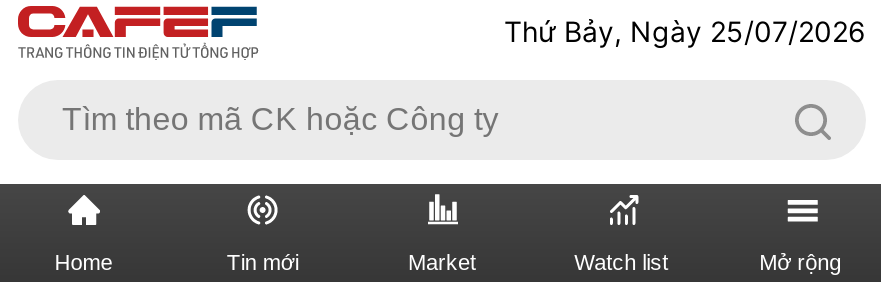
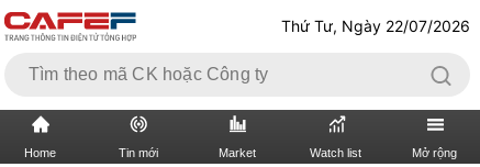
- Thứ Bảy, Ngày 25/07/2026
+ Thứ Tư, Ngày 22/07/2026
